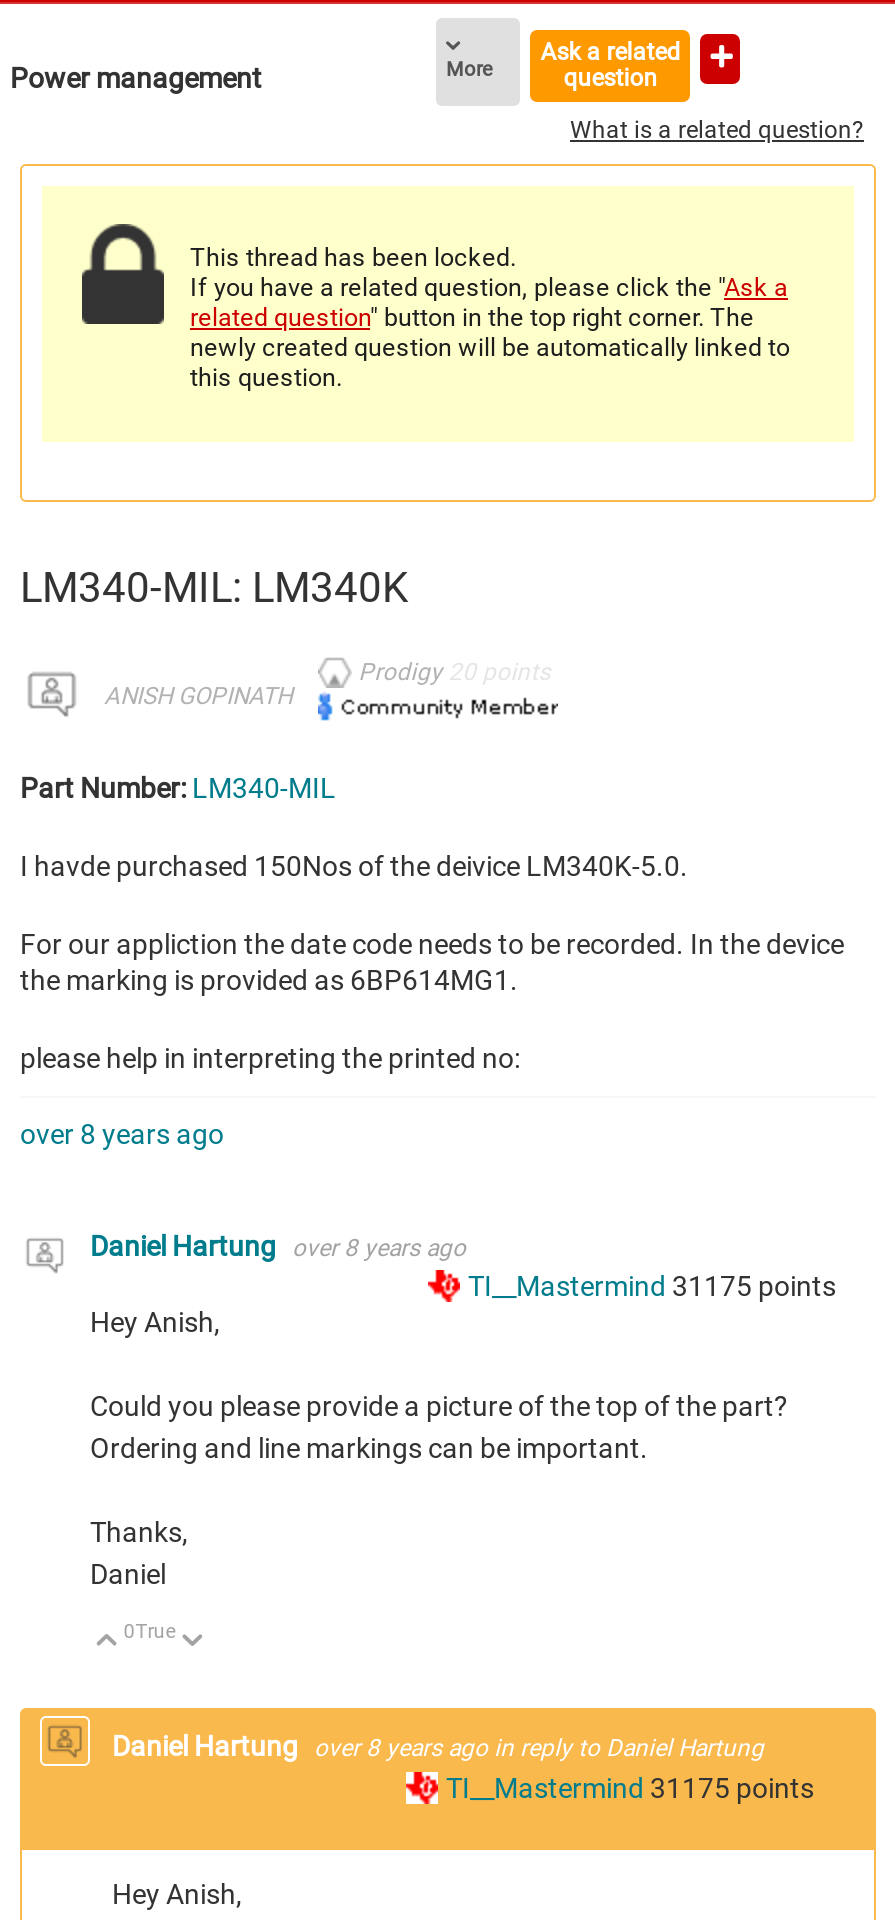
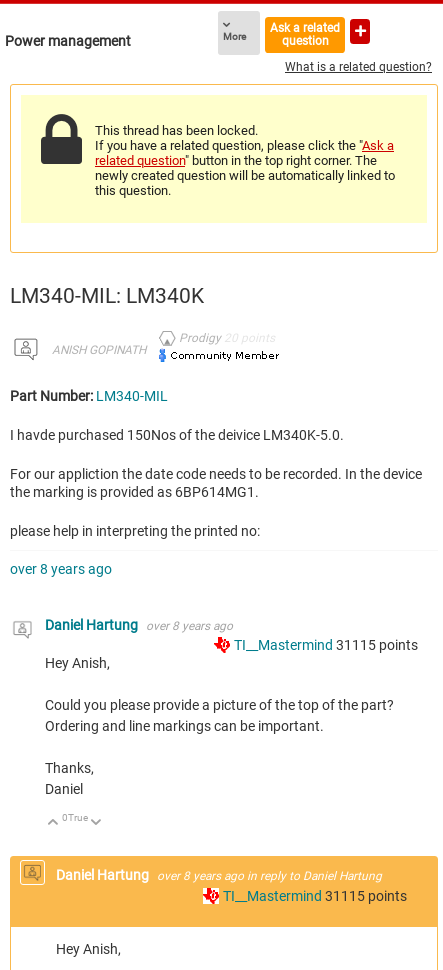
- TI__Mastermind 31175 points
+ TI__Mastermind 31115 points

- TI__Mastermind 31175 points
+ TI__Mastermind 31115 points
